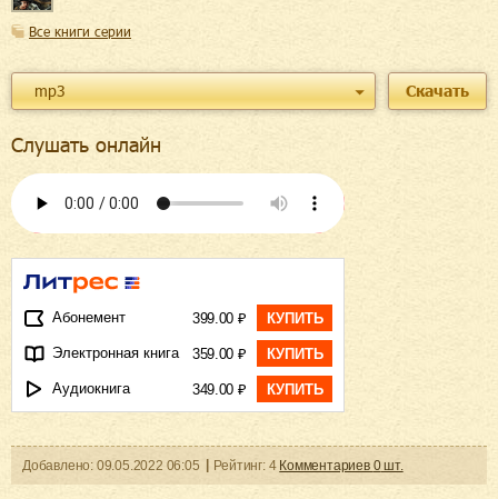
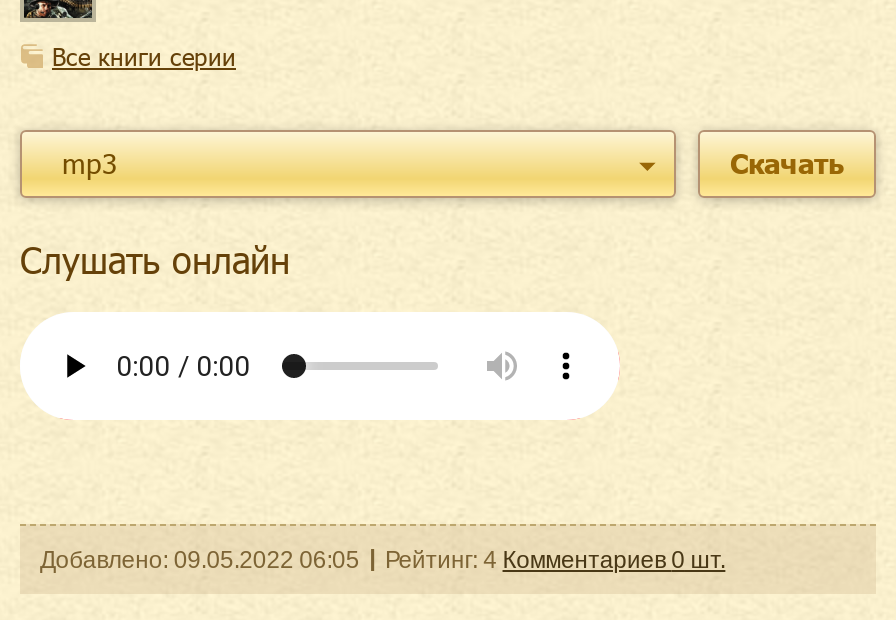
- [image]
- Абонемент
- 399.00 ₽
- КУПИТЬ
- Электронная книга
- 359.00 ₽
- КУПИТЬ
- Аудиокнига
- 349.00 ₽
- КУПИТЬ
